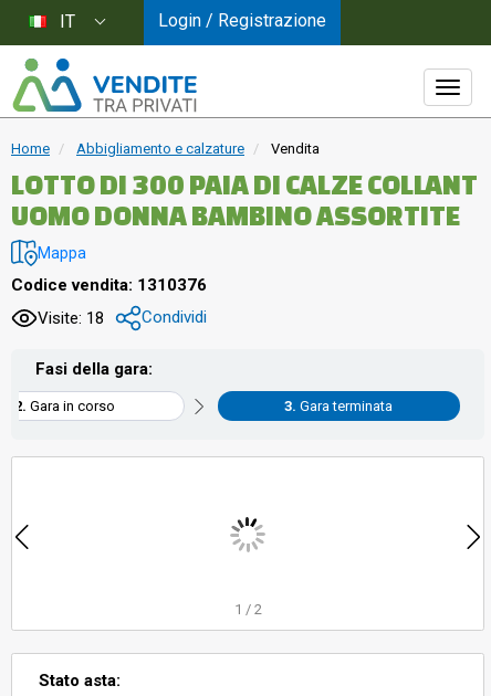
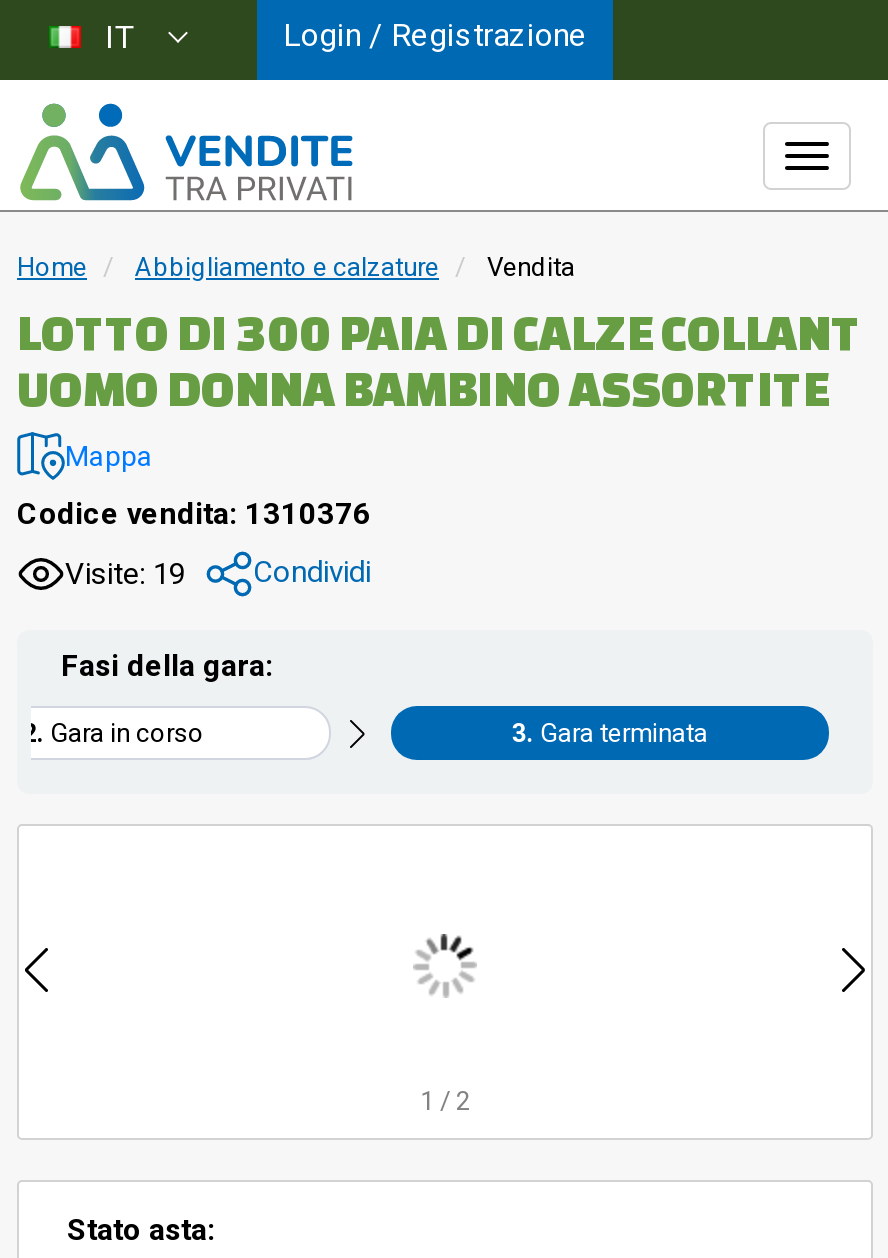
- Visite: 18 Condividi
+ Visite: 19 Condividi
